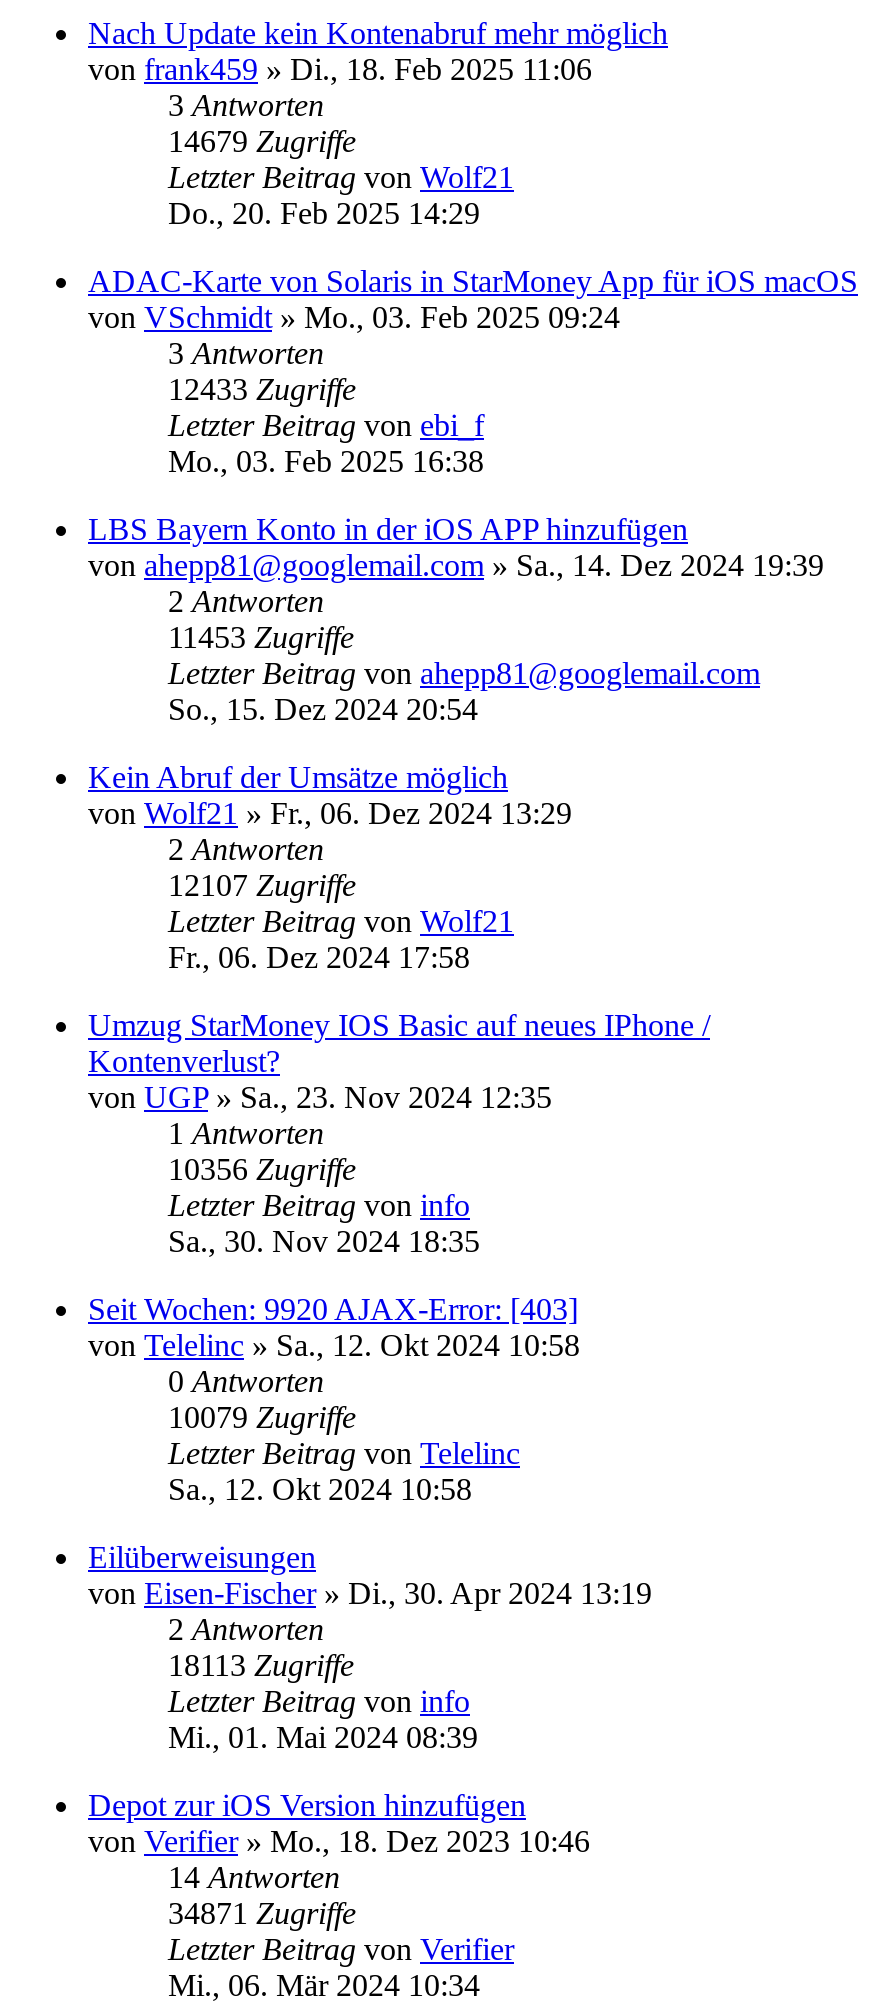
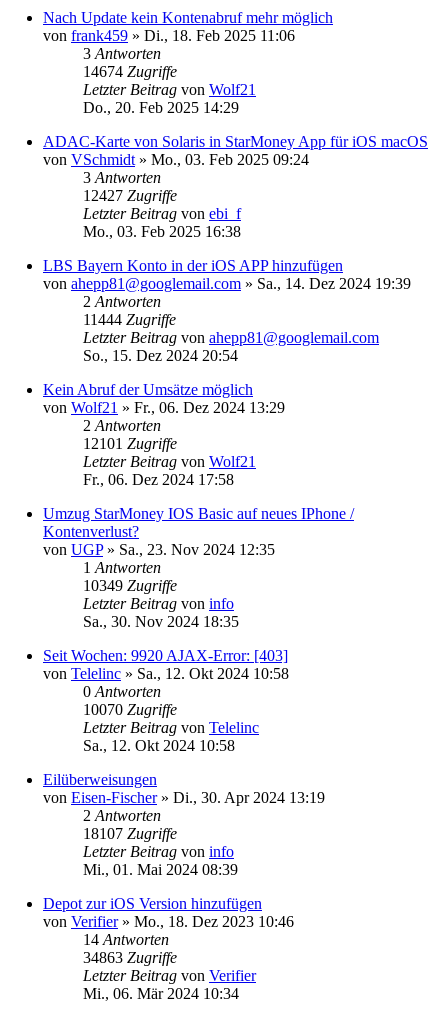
- 14679 Zugriffe
+ 14674 Zugriffe

- 12433 Zugriffe
+ 12427 Zugriffe

- 11453 Zugriffe
+ 11444 Zugriffe

- 12107 Zugriffe
+ 12101 Zugriffe

- 10356 Zugriffe
+ 10349 Zugriffe

- 10079 Zugriffe
+ 10070 Zugriffe

- 18113 Zugriffe
+ 18107 Zugriffe

- 34871 Zugriffe
+ 34863 Zugriffe
